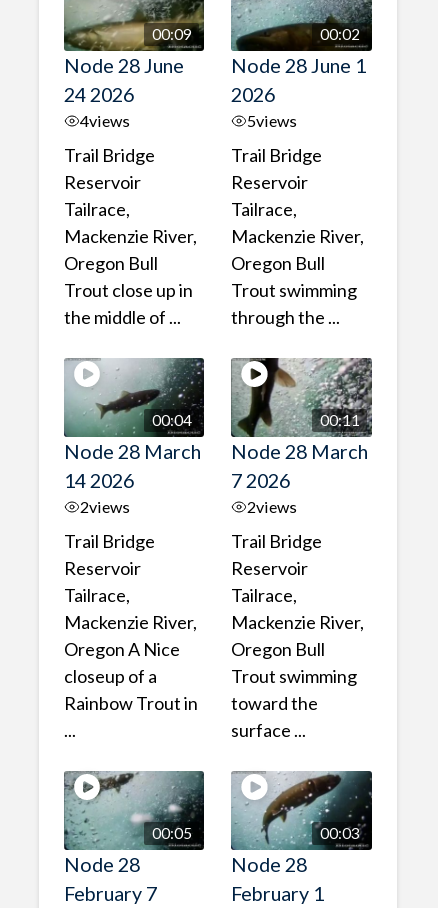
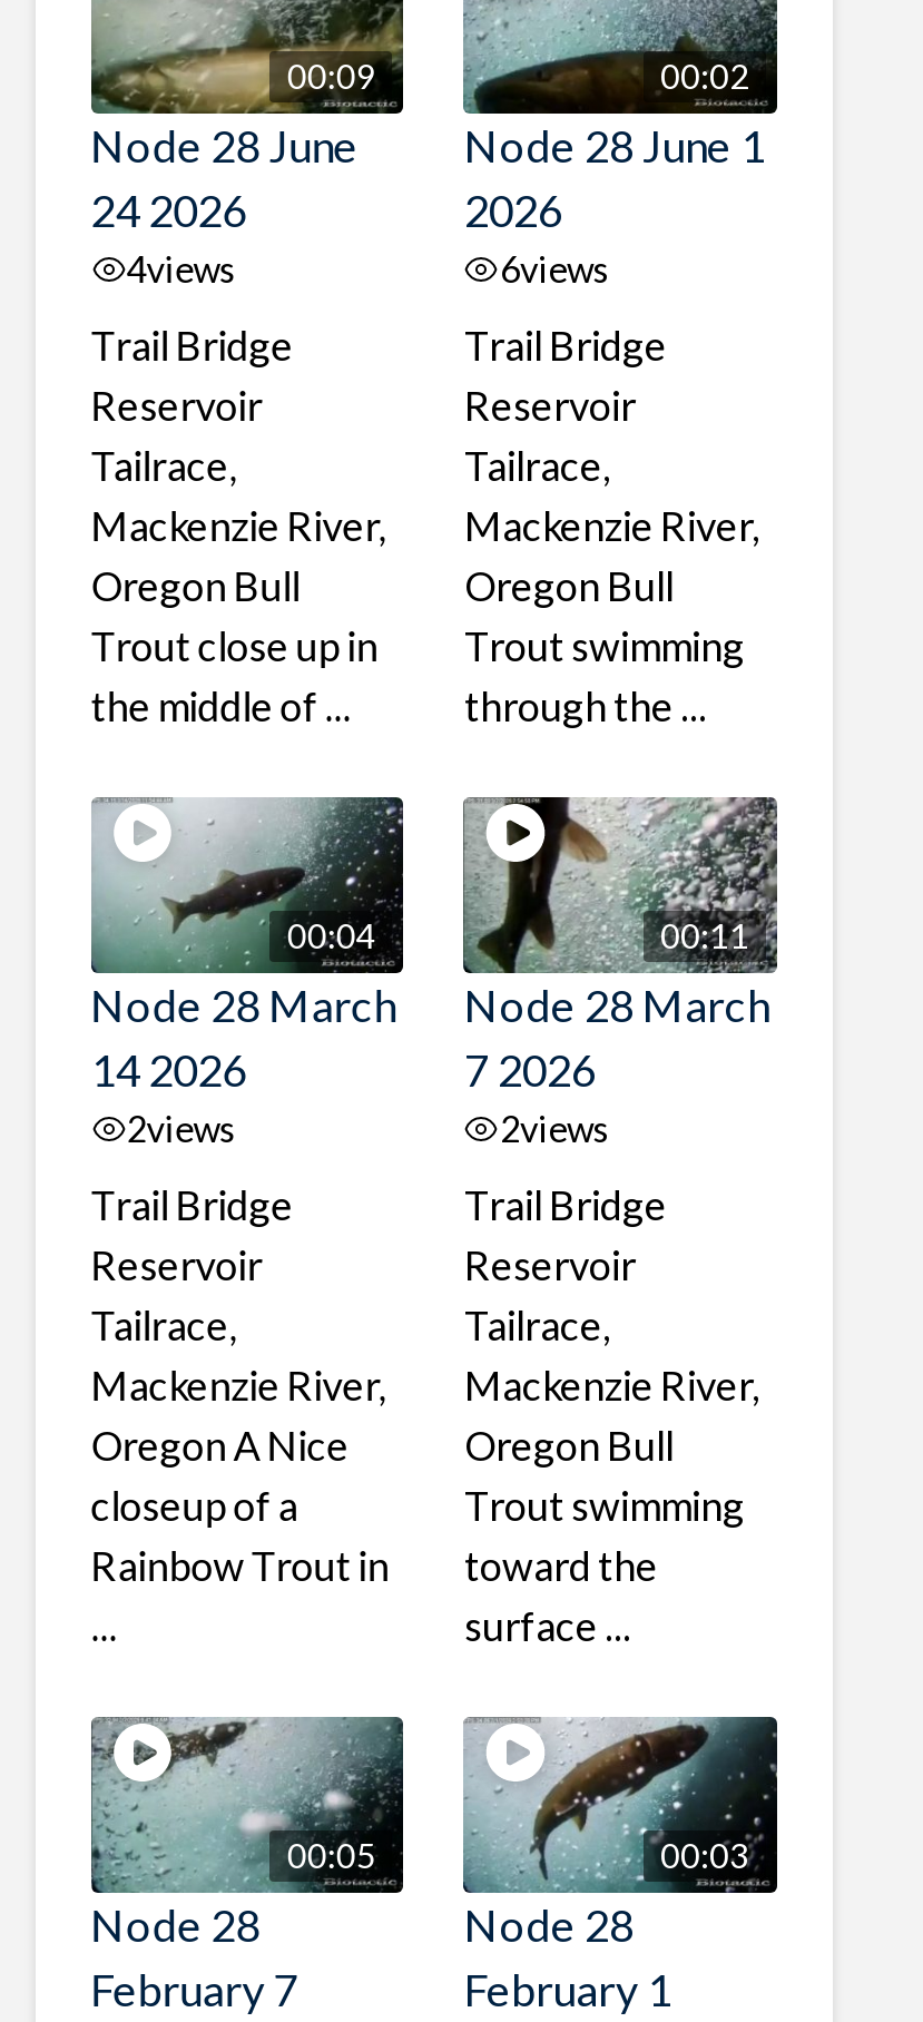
- 5views
+ 6views
